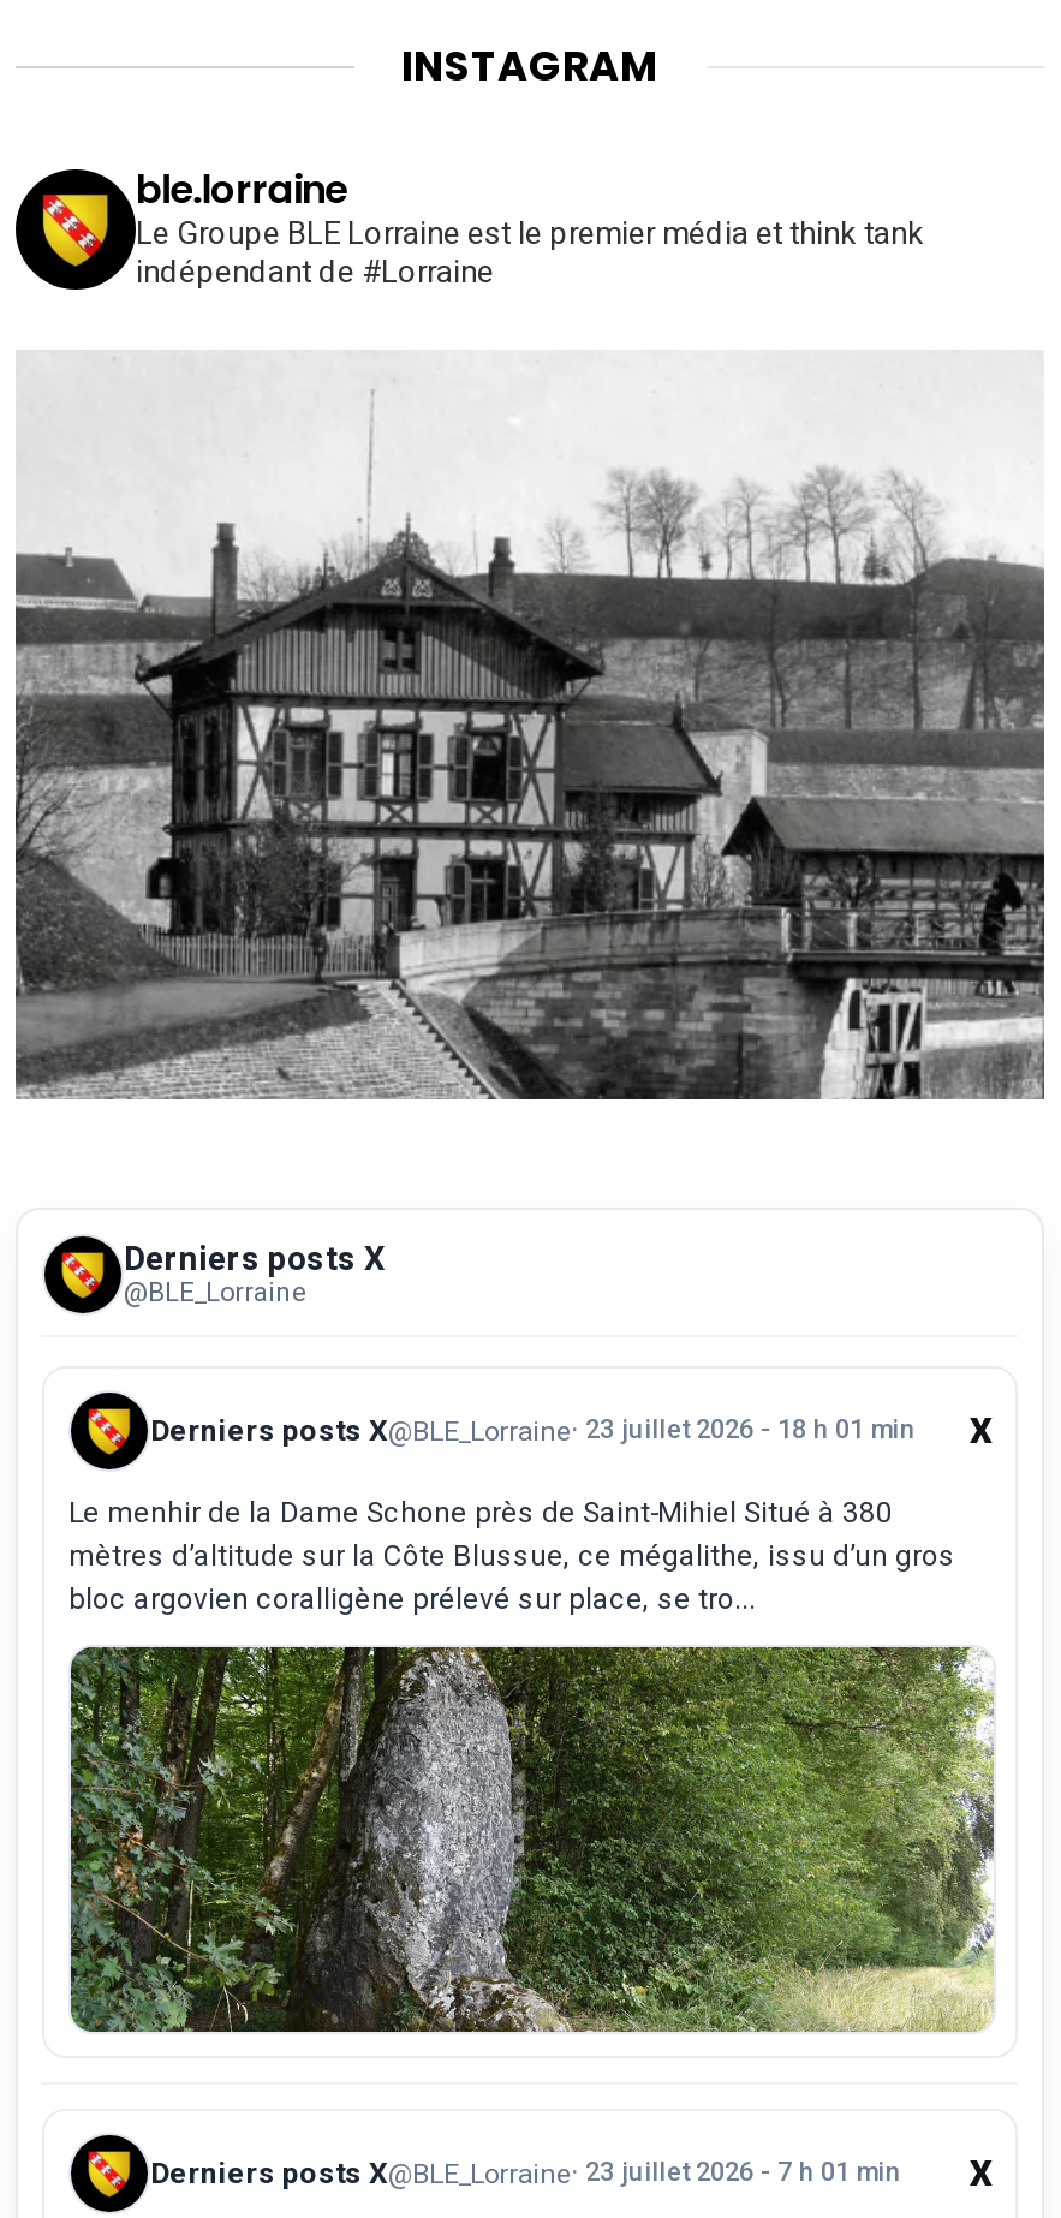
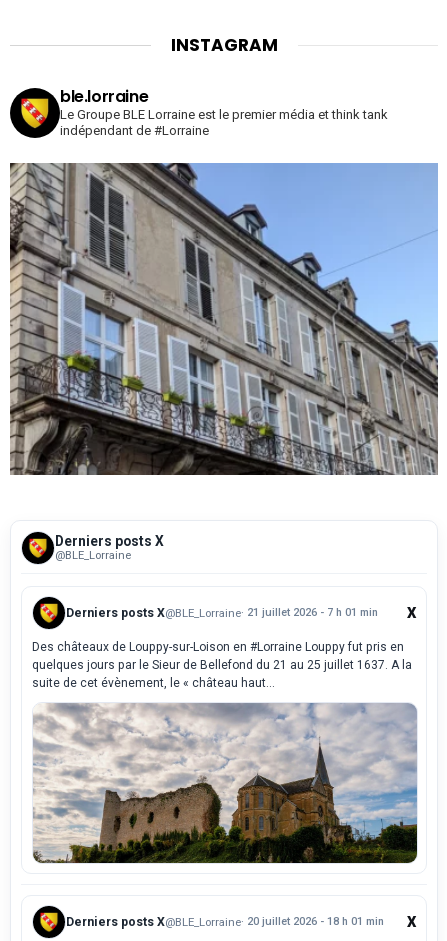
- [image]
+ [image]

- Derniers posts X@BLE_Lorraine · 23 juillet 2026 - 18 h 01 min
+ Derniers posts X@BLE_Lorraine · 21 juillet 2026 - 7 h 01 min

- Le menhir de la Dame Schone près de Saint-Mihiel Situé à 380
- mètres d’altitude sur la Côte Blussue, ce mégalithe, issu d’un gros
- bloc argovien coralligène prélevé sur place, se tro...
+ Des châteaux de Louppy-sur-Loison en #Lorraine Louppy fut pris en
+ quelques jours par le Sieur de Bellefond du 21 au 25 juillet 1637. A la
+ suite de cet évènement, le « château haut...

- [image]
+ [image]

- Derniers posts X@BLE_Lorraine · 23 juillet 2026 - 7 h 01 min
+ Derniers posts X@BLE_Lorraine · 20 juillet 2026 - 18 h 01 min
